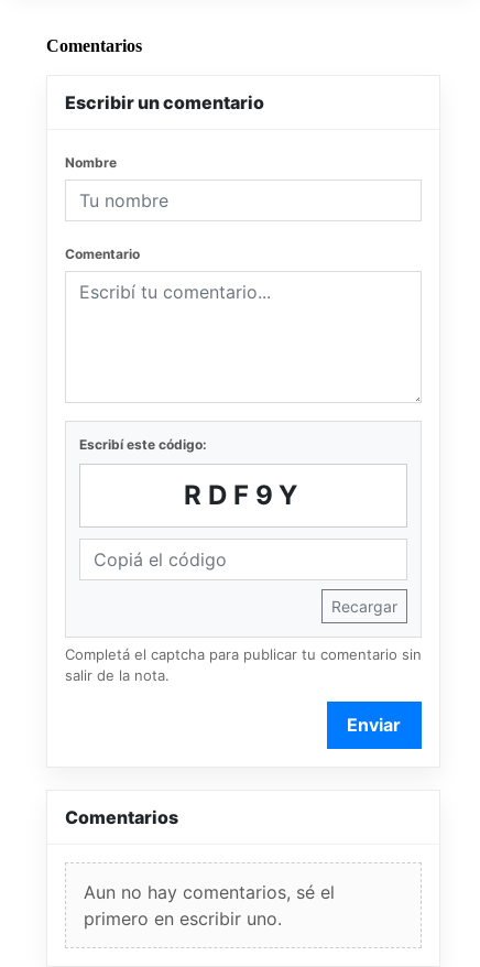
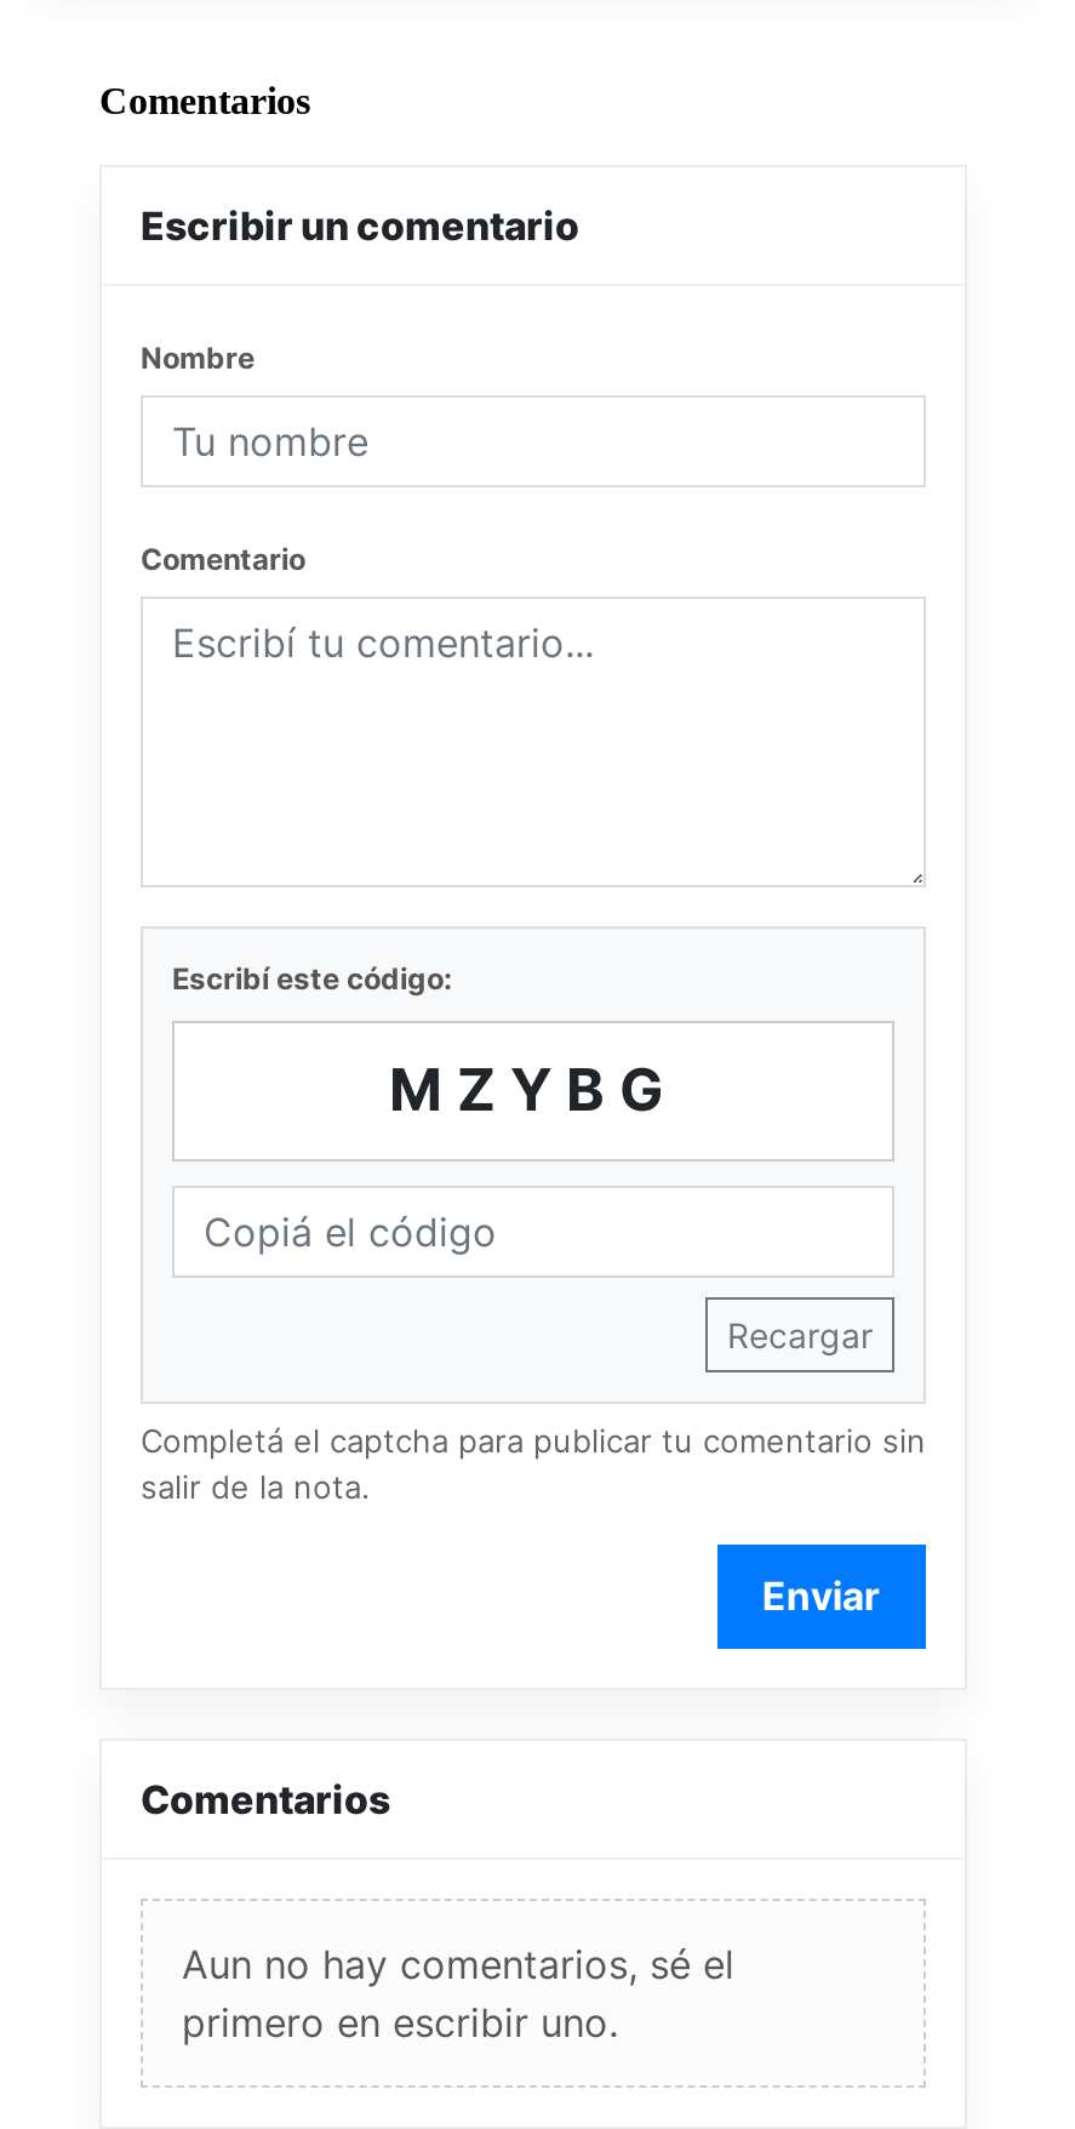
- RDF9Y
+ MZYBG
